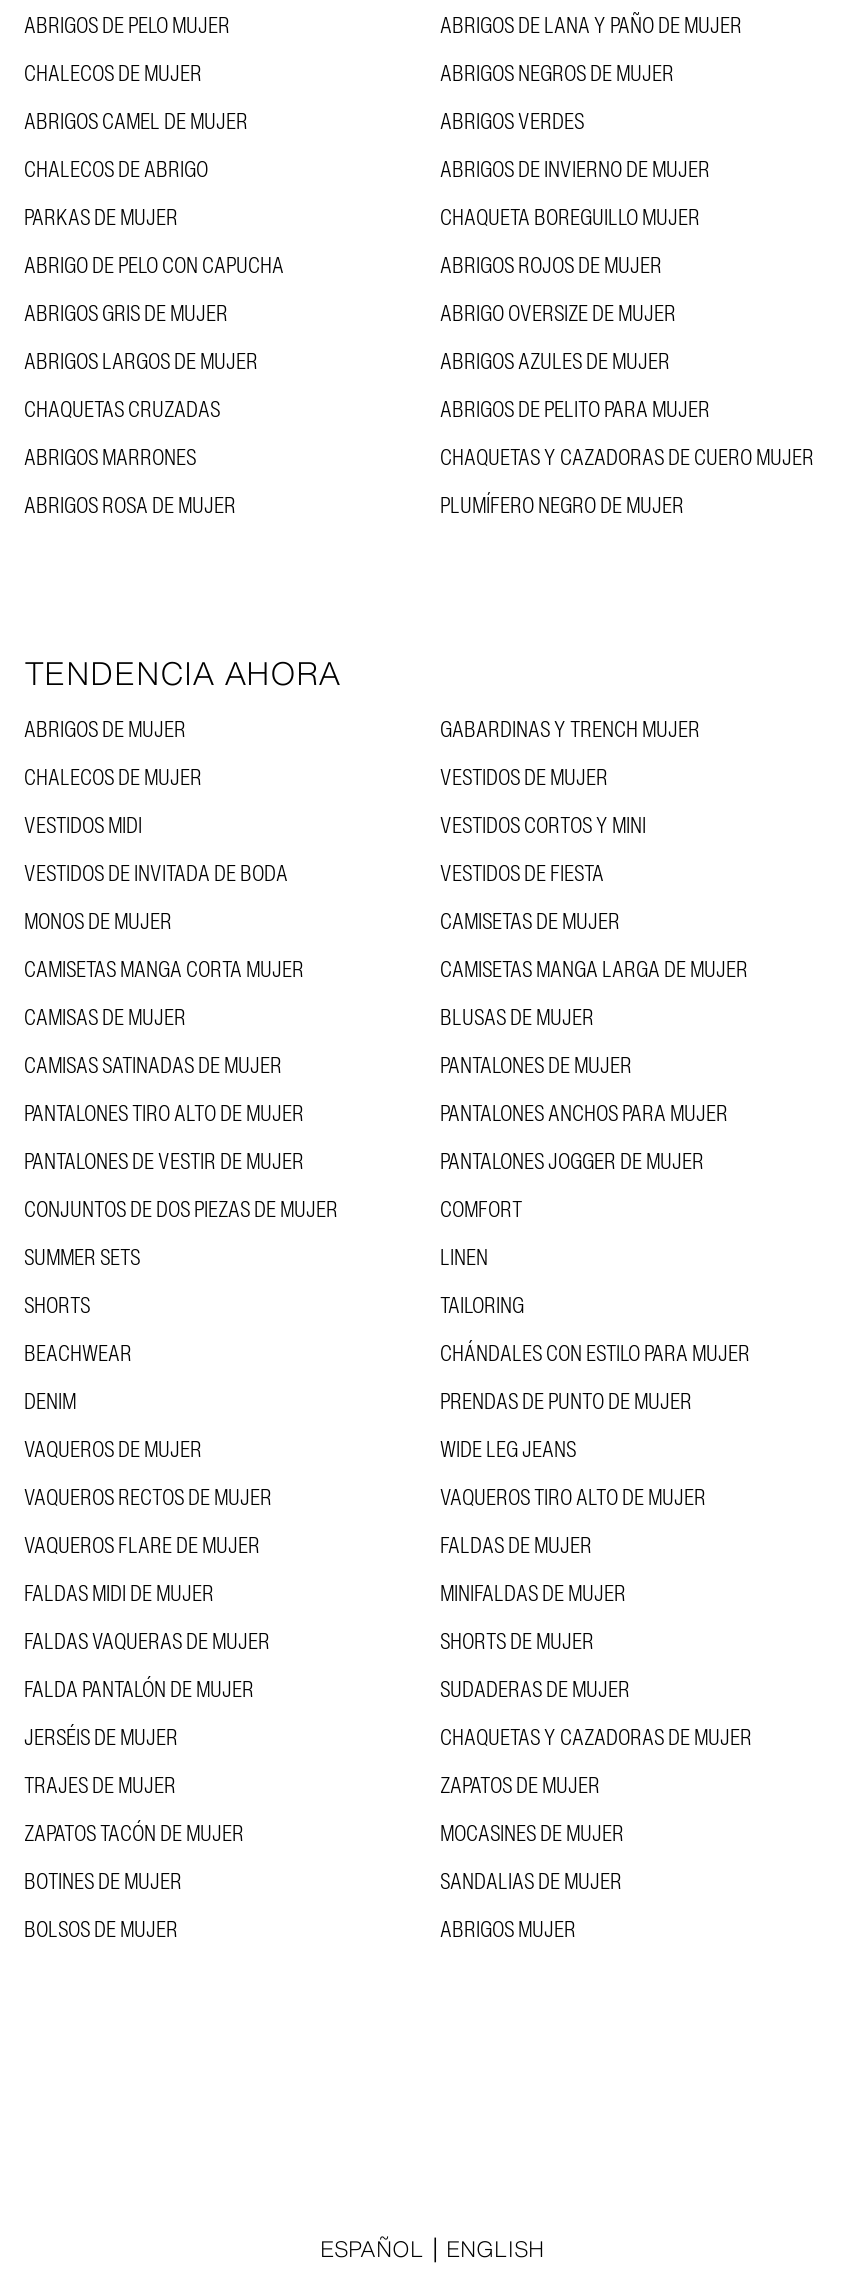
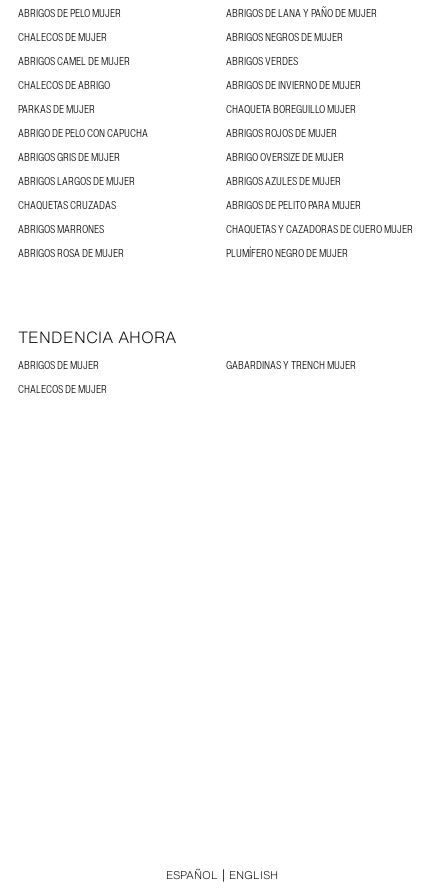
- VESTIDOS DE MUJER
- VESTIDOS MIDI
- VESTIDOS CORTOS Y MINI
- VESTIDOS DE INVITADA DE BODA
- VESTIDOS DE FIESTA
- MONOS DE MUJER
- CAMISETAS DE MUJER
- CAMISETAS MANGA CORTA MUJER
- CAMISETAS MANGA LARGA DE MUJER
- CAMISAS DE MUJER
- BLUSAS DE MUJER
- CAMISAS SATINADAS DE MUJER
- PANTALONES DE MUJER
- PANTALONES TIRO ALTO DE MUJER
- PANTALONES ANCHOS PARA MUJER
- PANTALONES DE VESTIR DE MUJER
- PANTALONES JOGGER DE MUJER
- CONJUNTOS DE DOS PIEZAS DE MUJER
- COMFORT
- SUMMER SETS
- LINEN
- SHORTS
- TAILORING
- BEACHWEAR
- CHÁNDALES CON ESTILO PARA MUJER
- DENIM
- PRENDAS DE PUNTO DE MUJER
- VAQUEROS DE MUJER
- WIDE LEG JEANS
- VAQUEROS RECTOS DE MUJER
- VAQUEROS TIRO ALTO DE MUJER
- VAQUEROS FLARE DE MUJER
- FALDAS DE MUJER
- FALDAS MIDI DE MUJER
- MINIFALDAS DE MUJER
- FALDAS VAQUERAS DE MUJER
- SHORTS DE MUJER
- FALDA PANTALÓN DE MUJER
- SUDADERAS DE MUJER
- JERSÉIS DE MUJER
- CHAQUETAS Y CAZADORAS DE MUJER
- TRAJES DE MUJER
- ZAPATOS DE MUJER
- ZAPATOS TACÓN DE MUJER
- MOCASINES DE MUJER
- BOTINES DE MUJER
- SANDALIAS DE MUJER
- BOLSOS DE MUJER
- ABRIGOS MUJER
